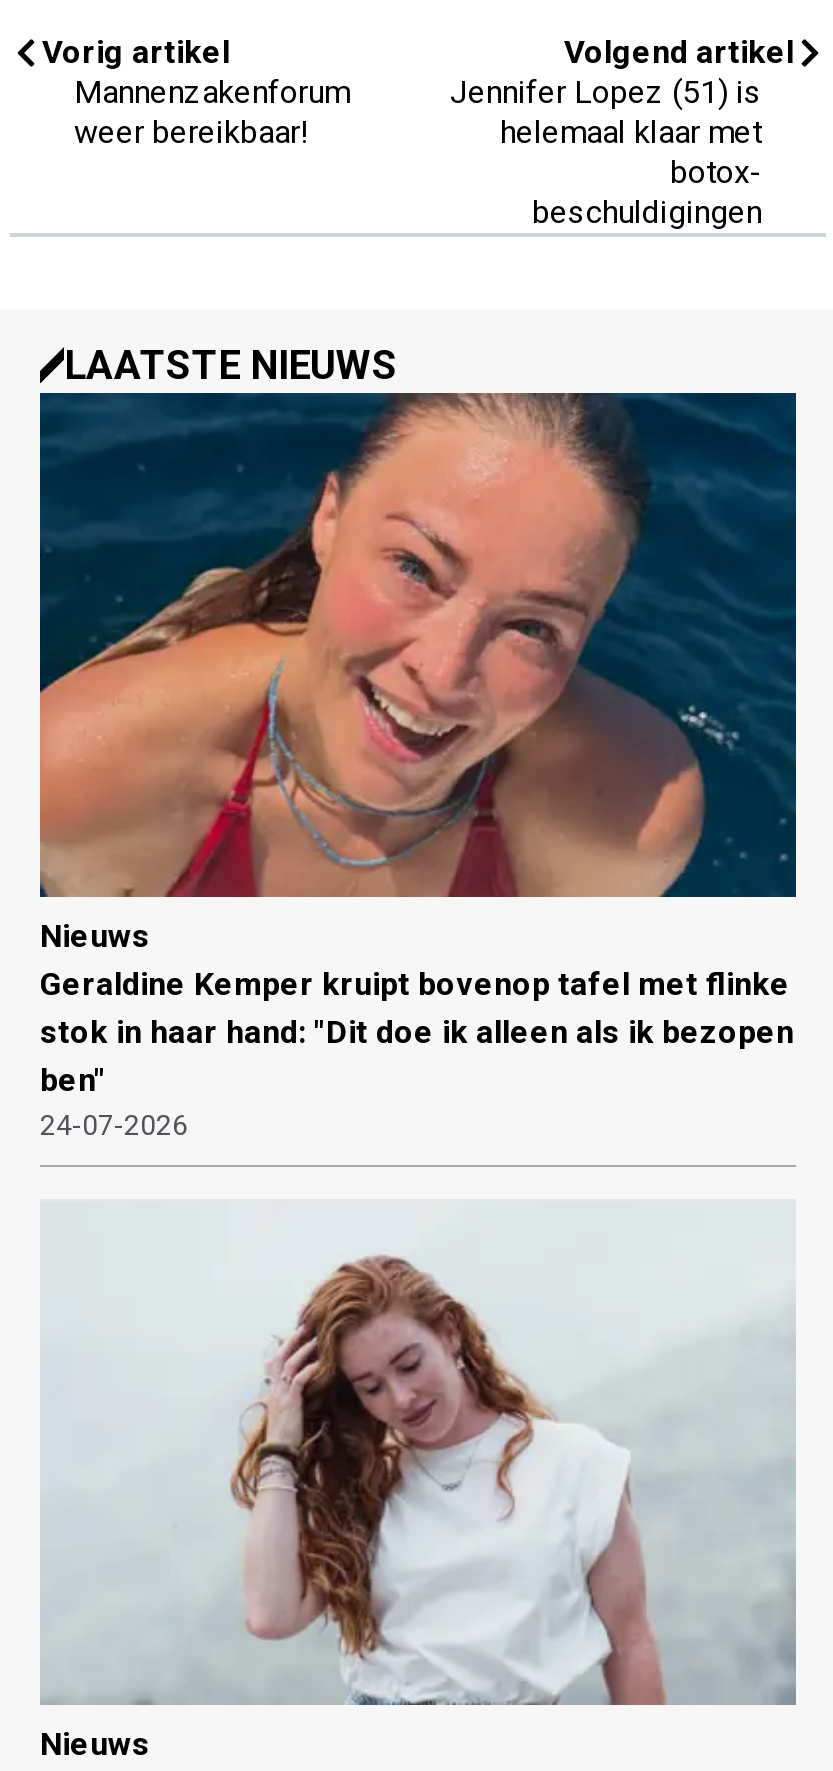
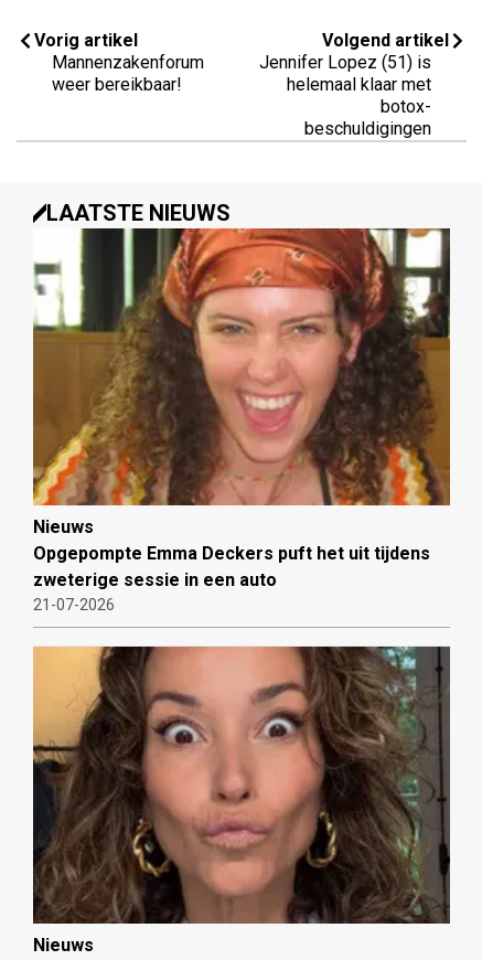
- [image]
- Geraldine Kemper kruipt bovenop tafel met flinke
- stok in haar hand: "Dit doe ik alleen als ik bezopen
- ben"
- 24-07-2026
+ [image]
+ Opgepompte Emma Deckers puft het uit tijdens
+ zweterige sessie in een auto
+ 21-07-2026

- [image]
+ [image]
